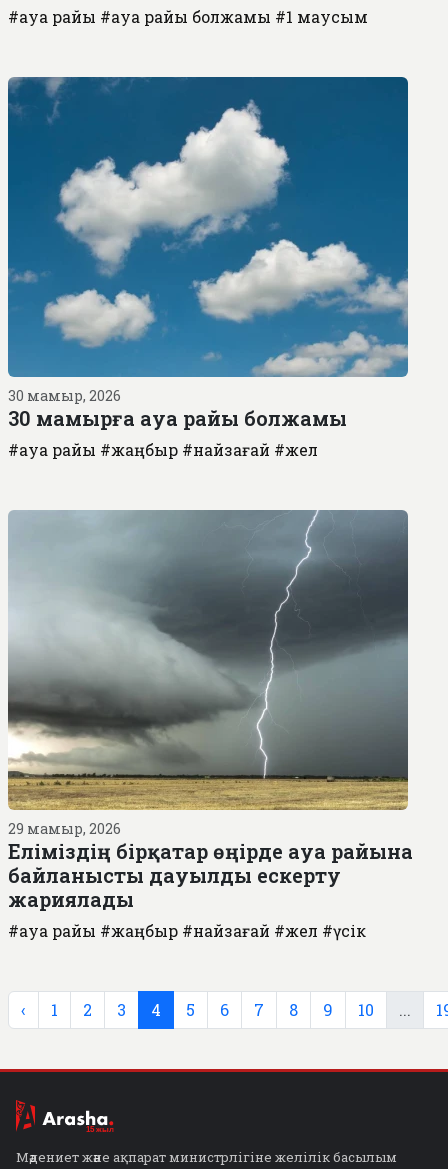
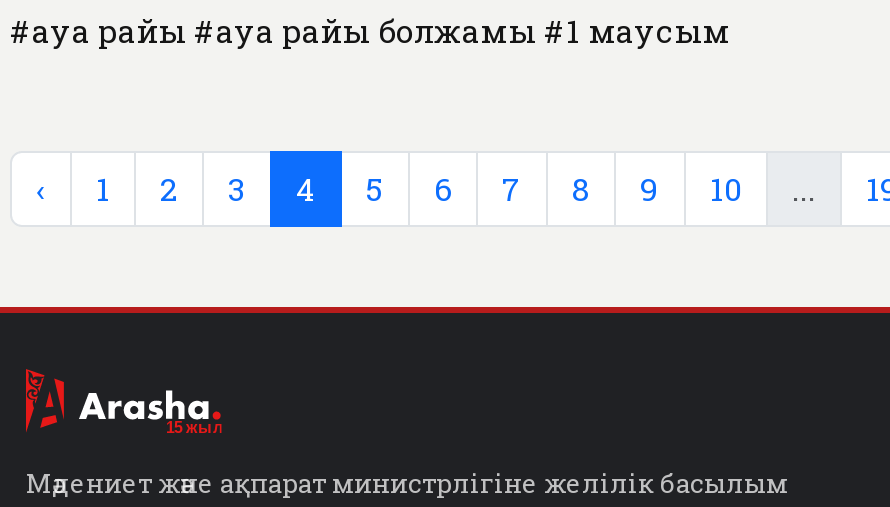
- [image]
- 30 мамыр, 2026
- 30 мамырға ауа райы болжамы
- #ауа райы #жаңбыр #найзағай #жел

- [image]
- 29 мамыр, 2026
- Еліміздің бірқатар өңірде ауа райына
- байланысты дауылды ескерту
- жариялады
- #ауа райы #жаңбыр #найзағай #жел #үсік
